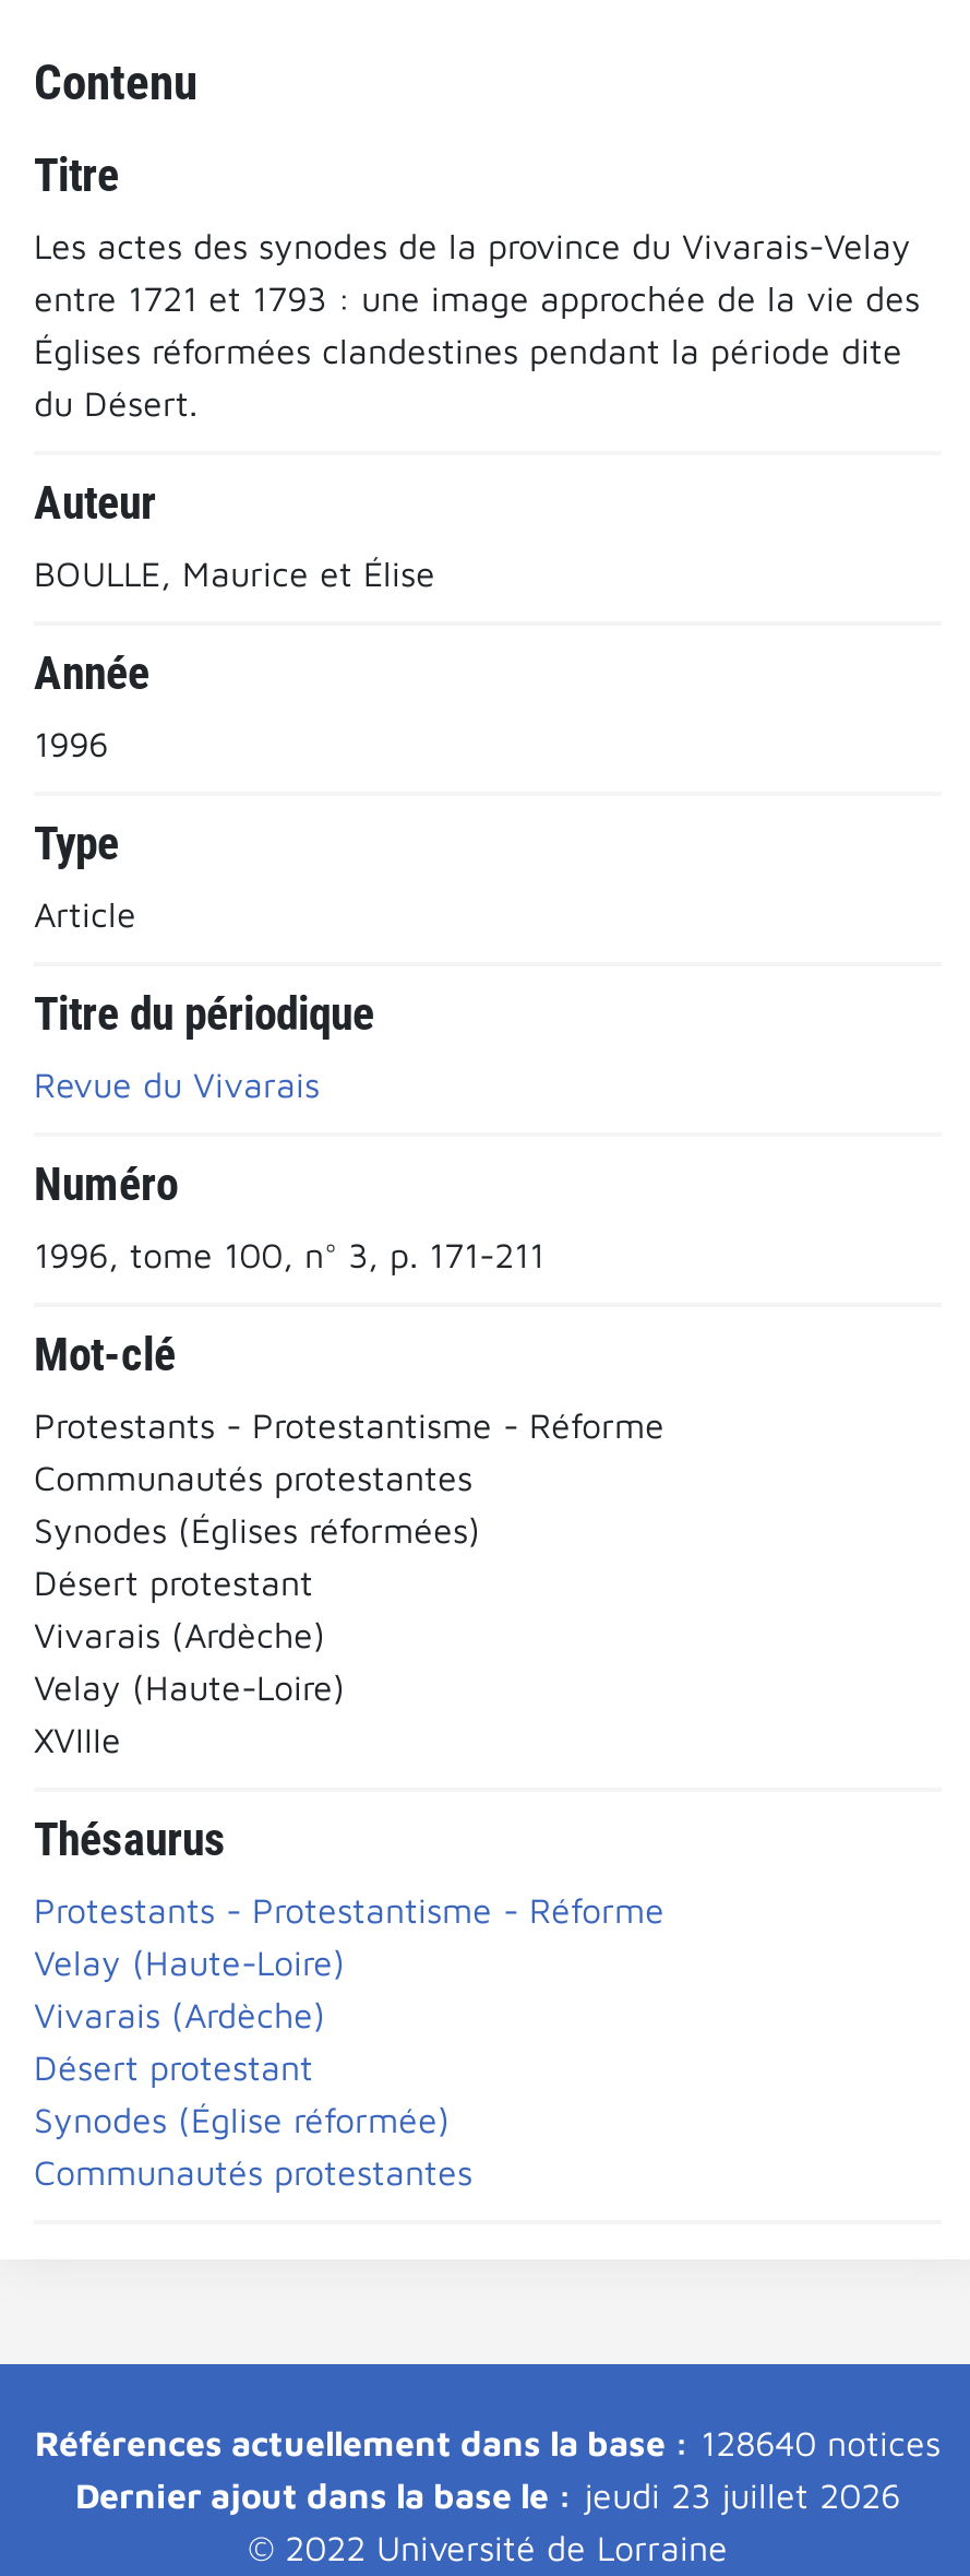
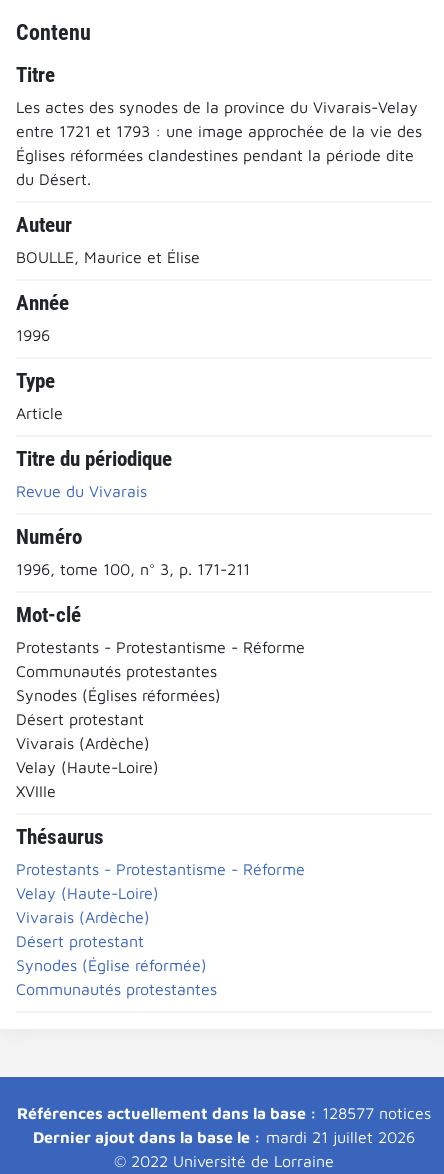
- Références actuellement dans la base : 128640 notices
+ Références actuellement dans la base : 128577 notices

- Dernier ajout dans la base le : jeudi 23 juillet 2026
+ Dernier ajout dans la base le : mardi 21 juillet 2026
